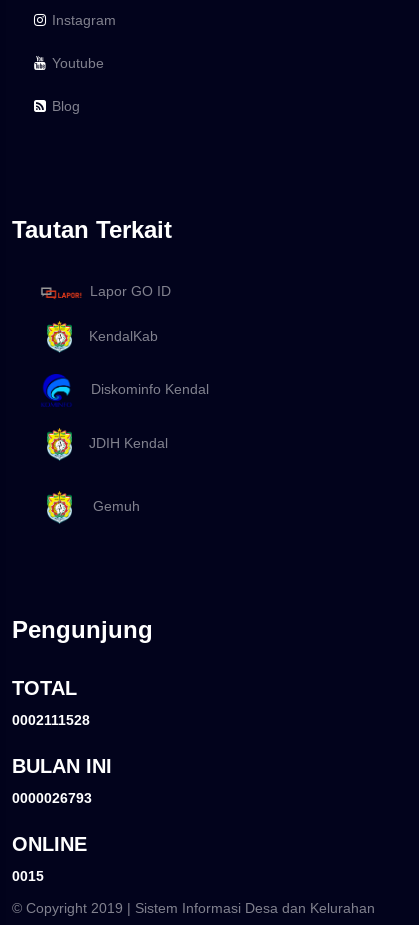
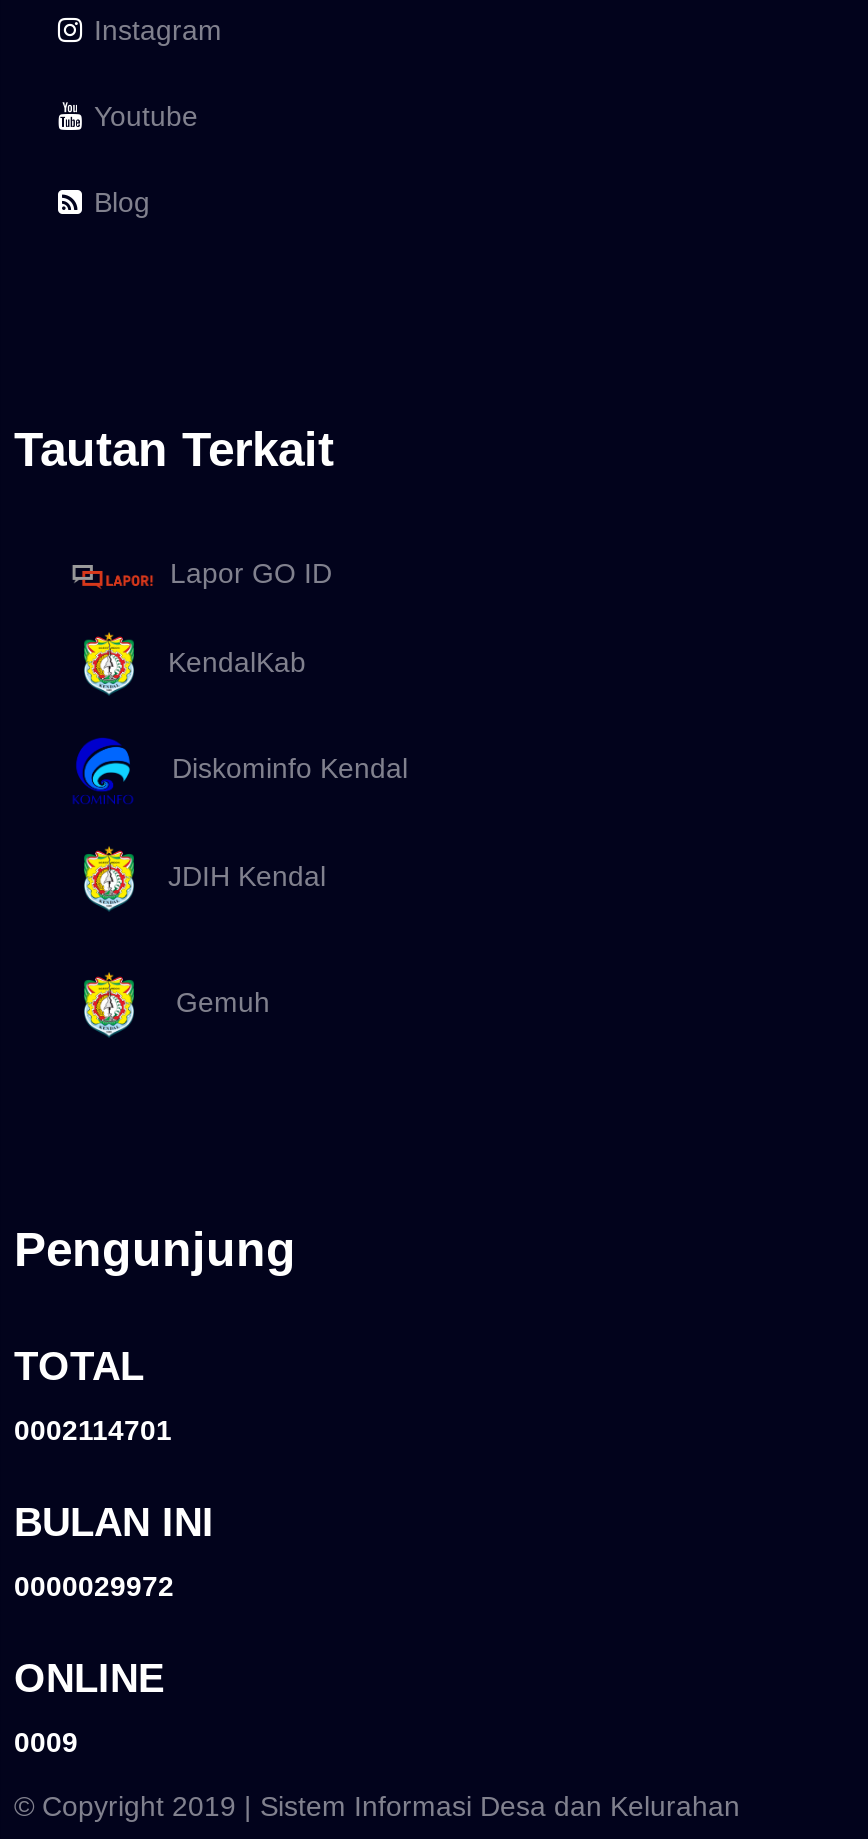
- 0002111528
+ 0002114701

- 0000026793
+ 0000029972

- 0015
+ 0009
